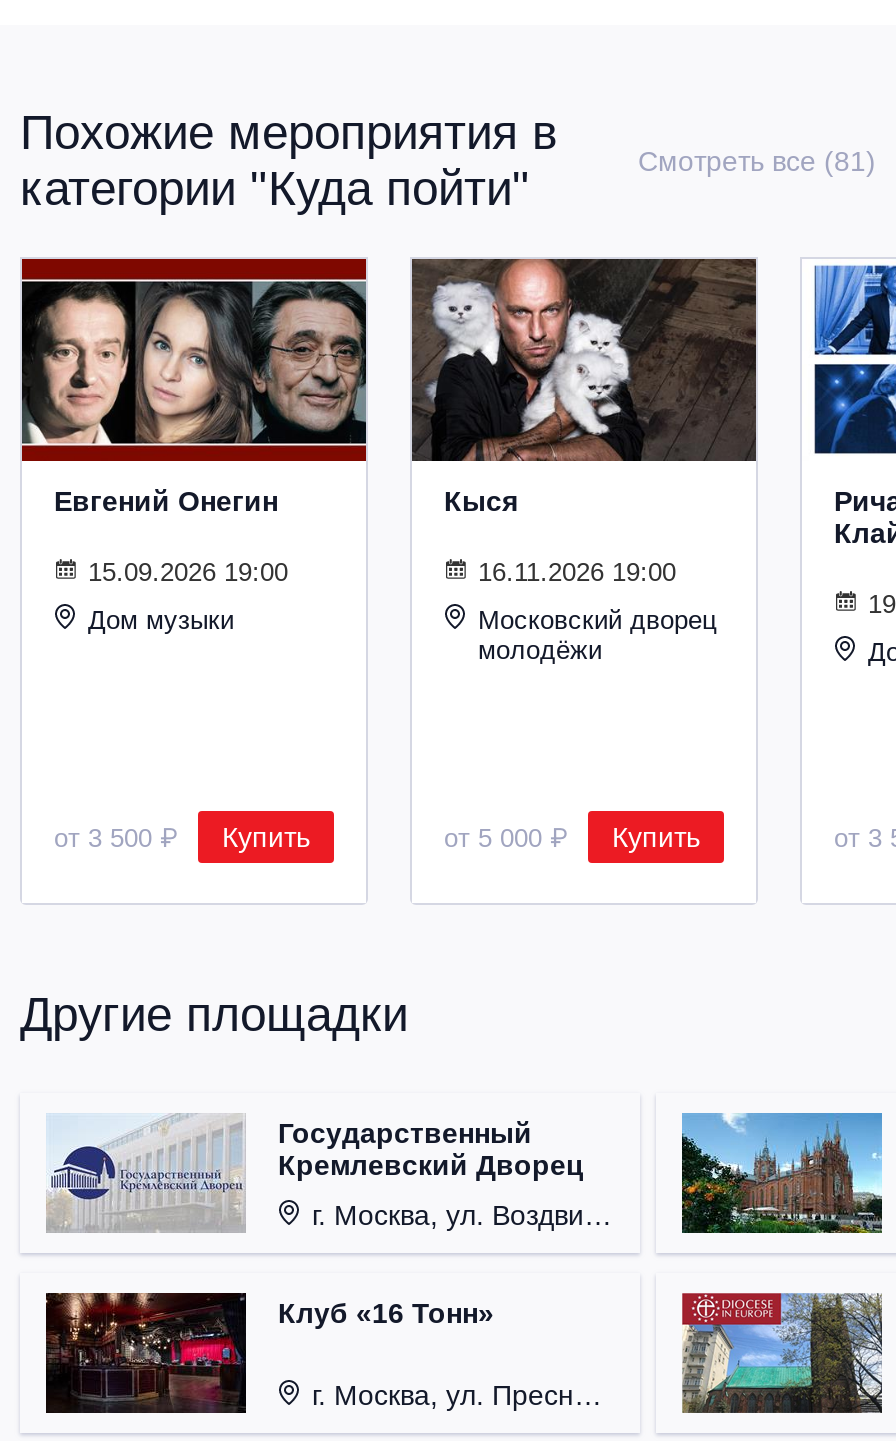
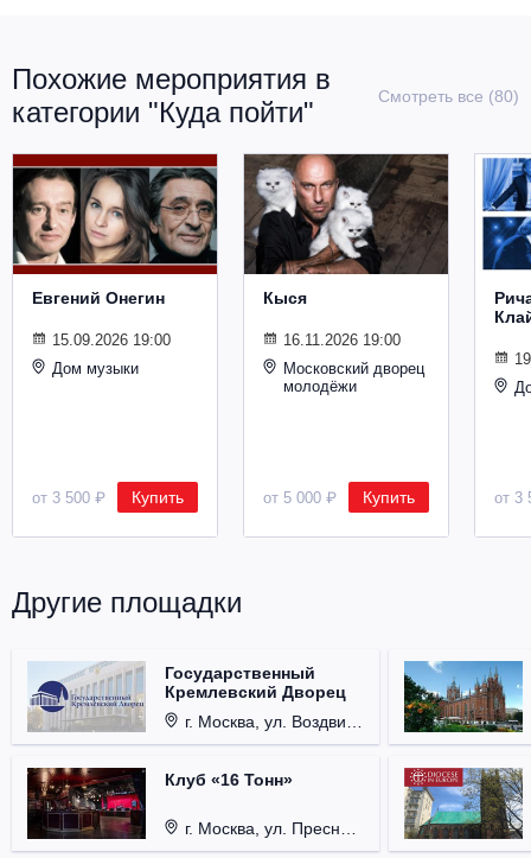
- Смотреть все (81)
+ Смотреть все (80)
